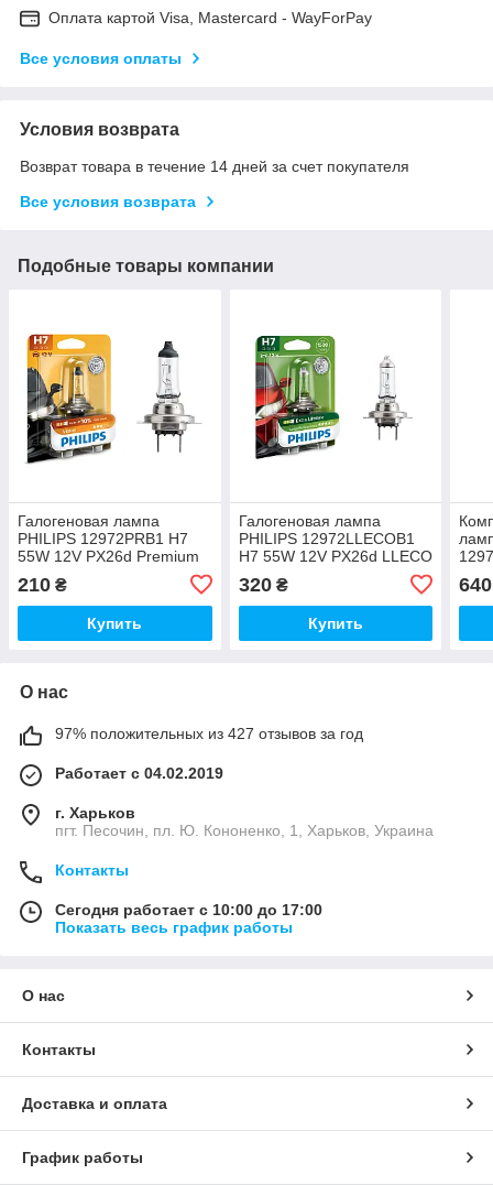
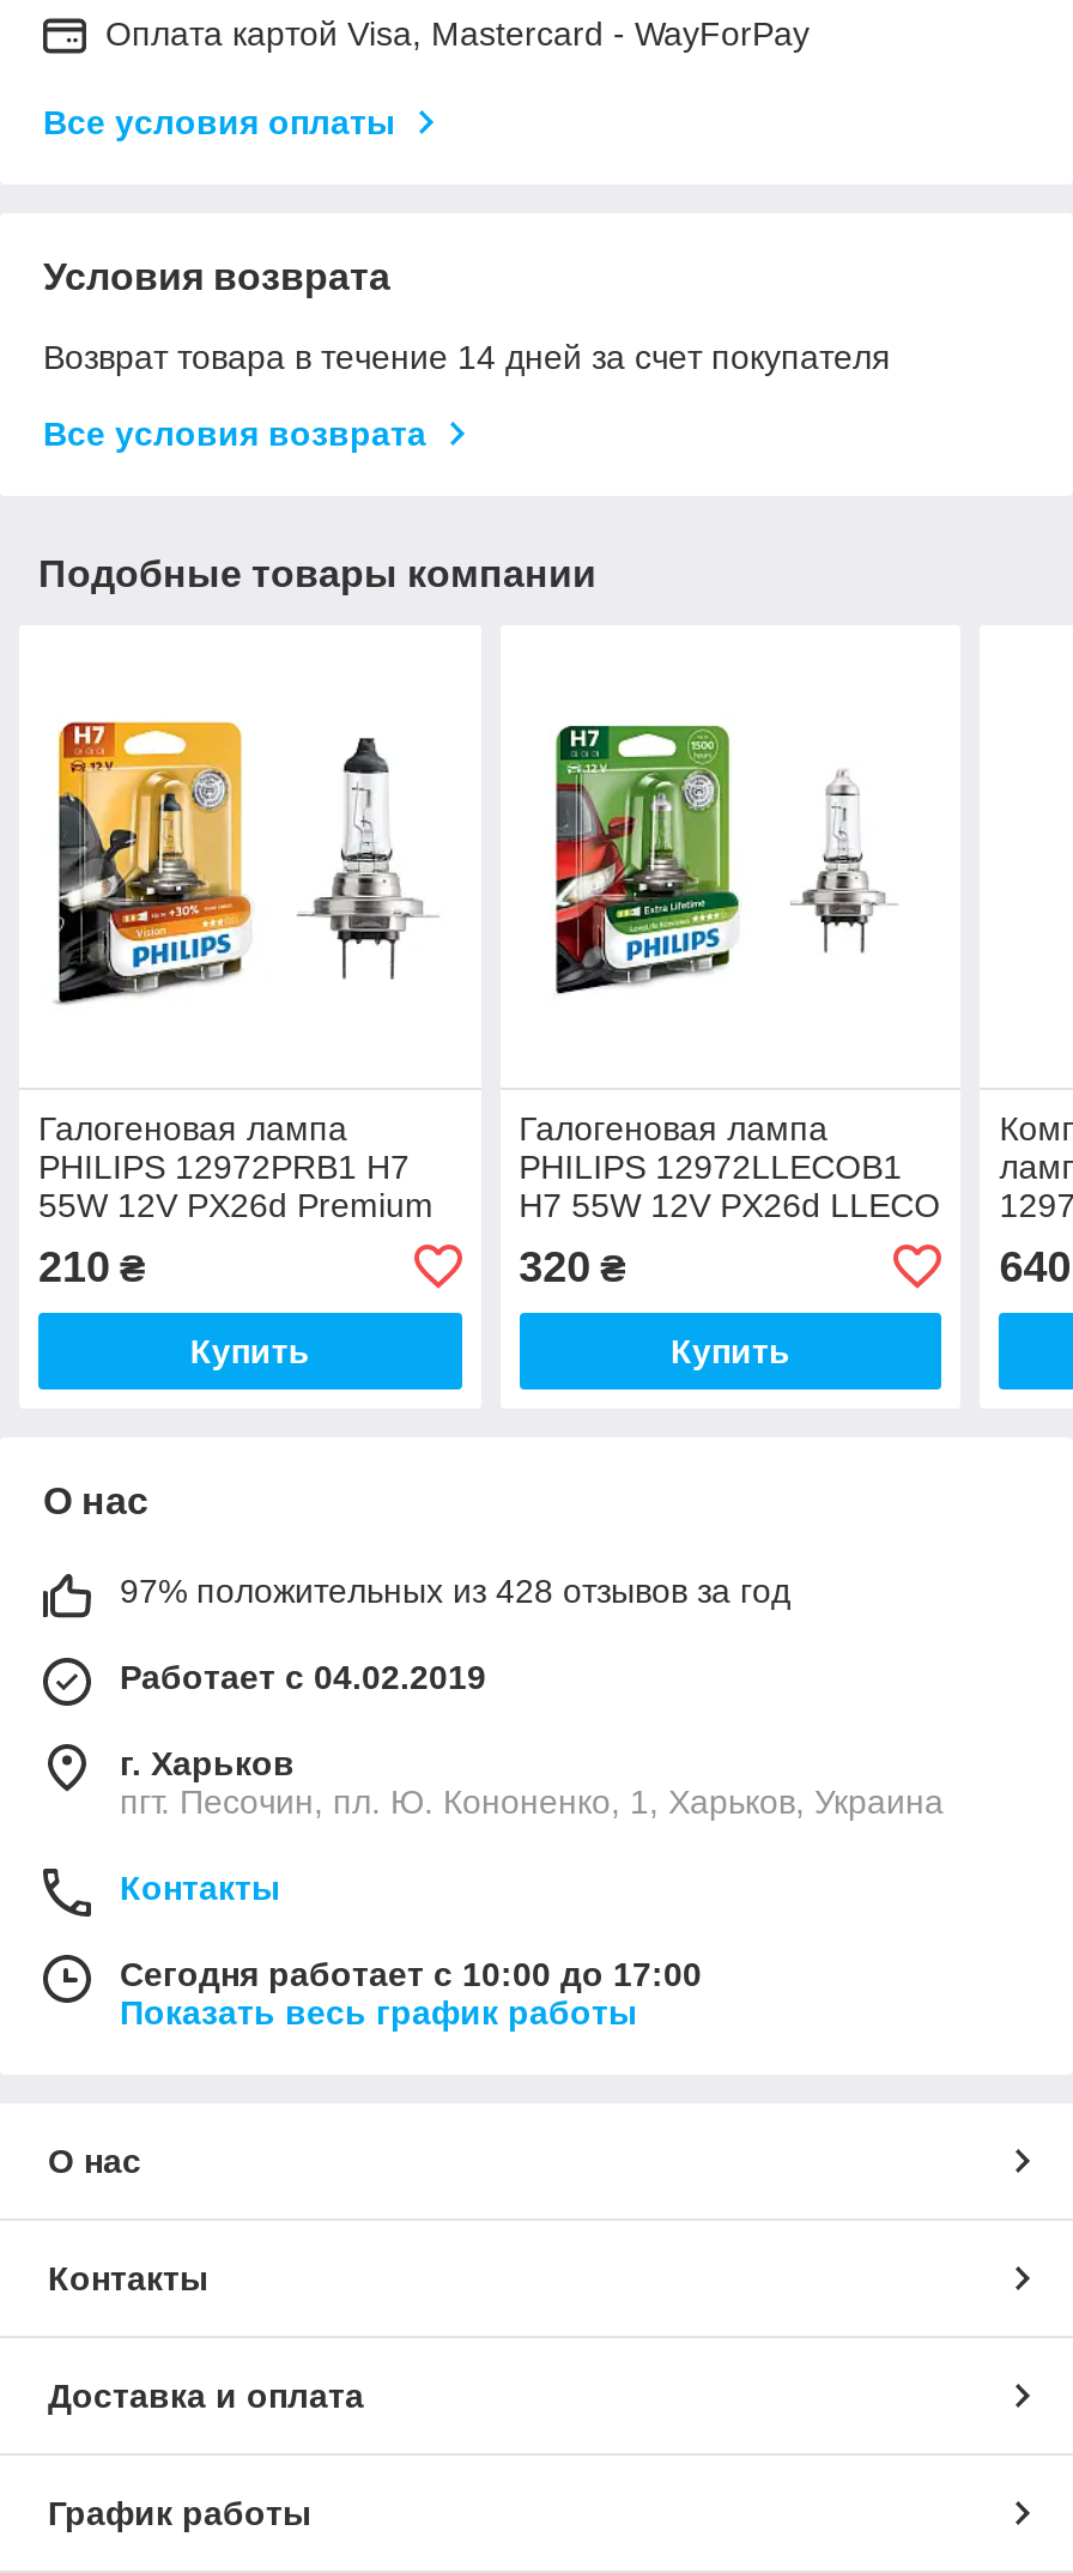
- 97% положительных из 427 отзывов за год
+ 97% положительных из 428 отзывов за год
